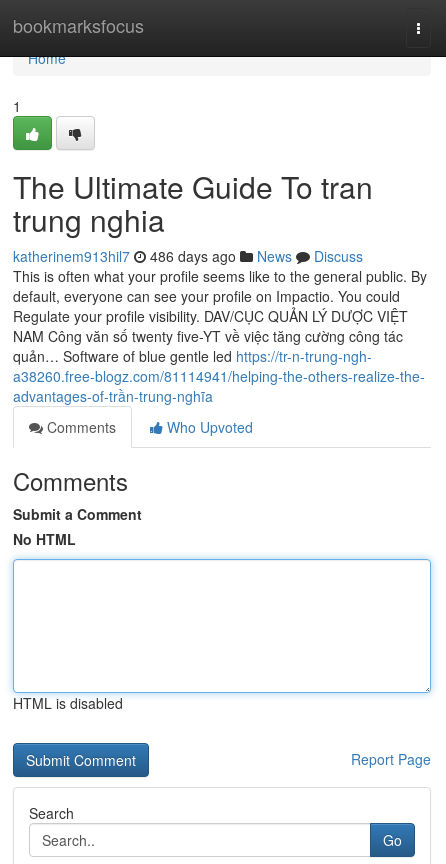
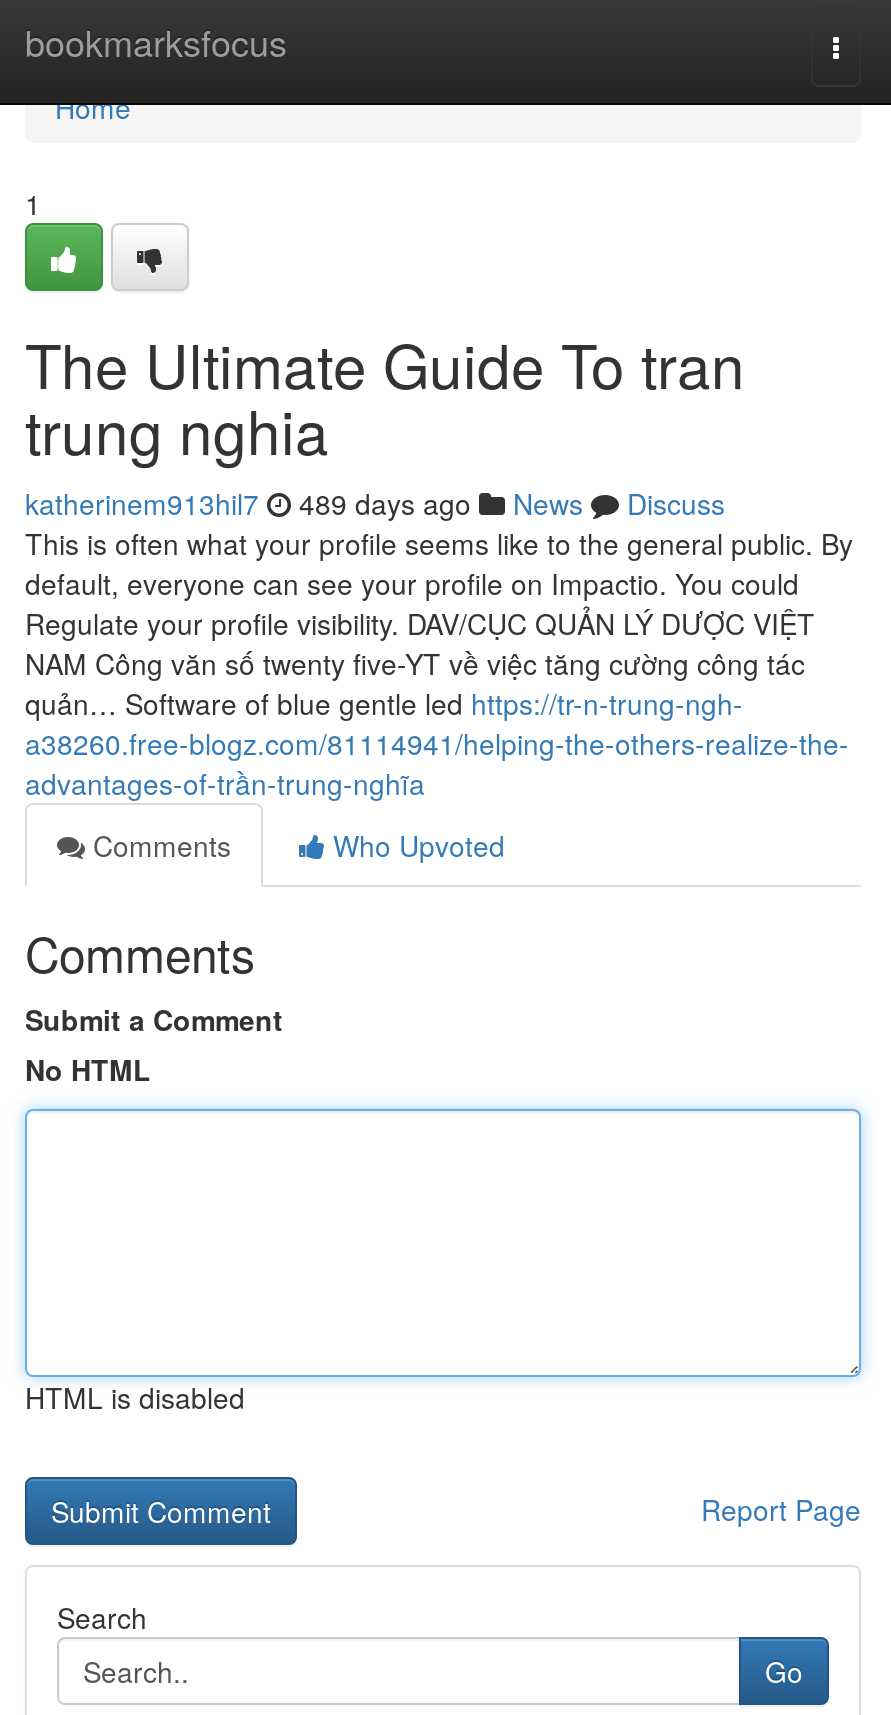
- katherinem913hil7 486 days ago News Discuss
+ katherinem913hil7 489 days ago News Discuss
